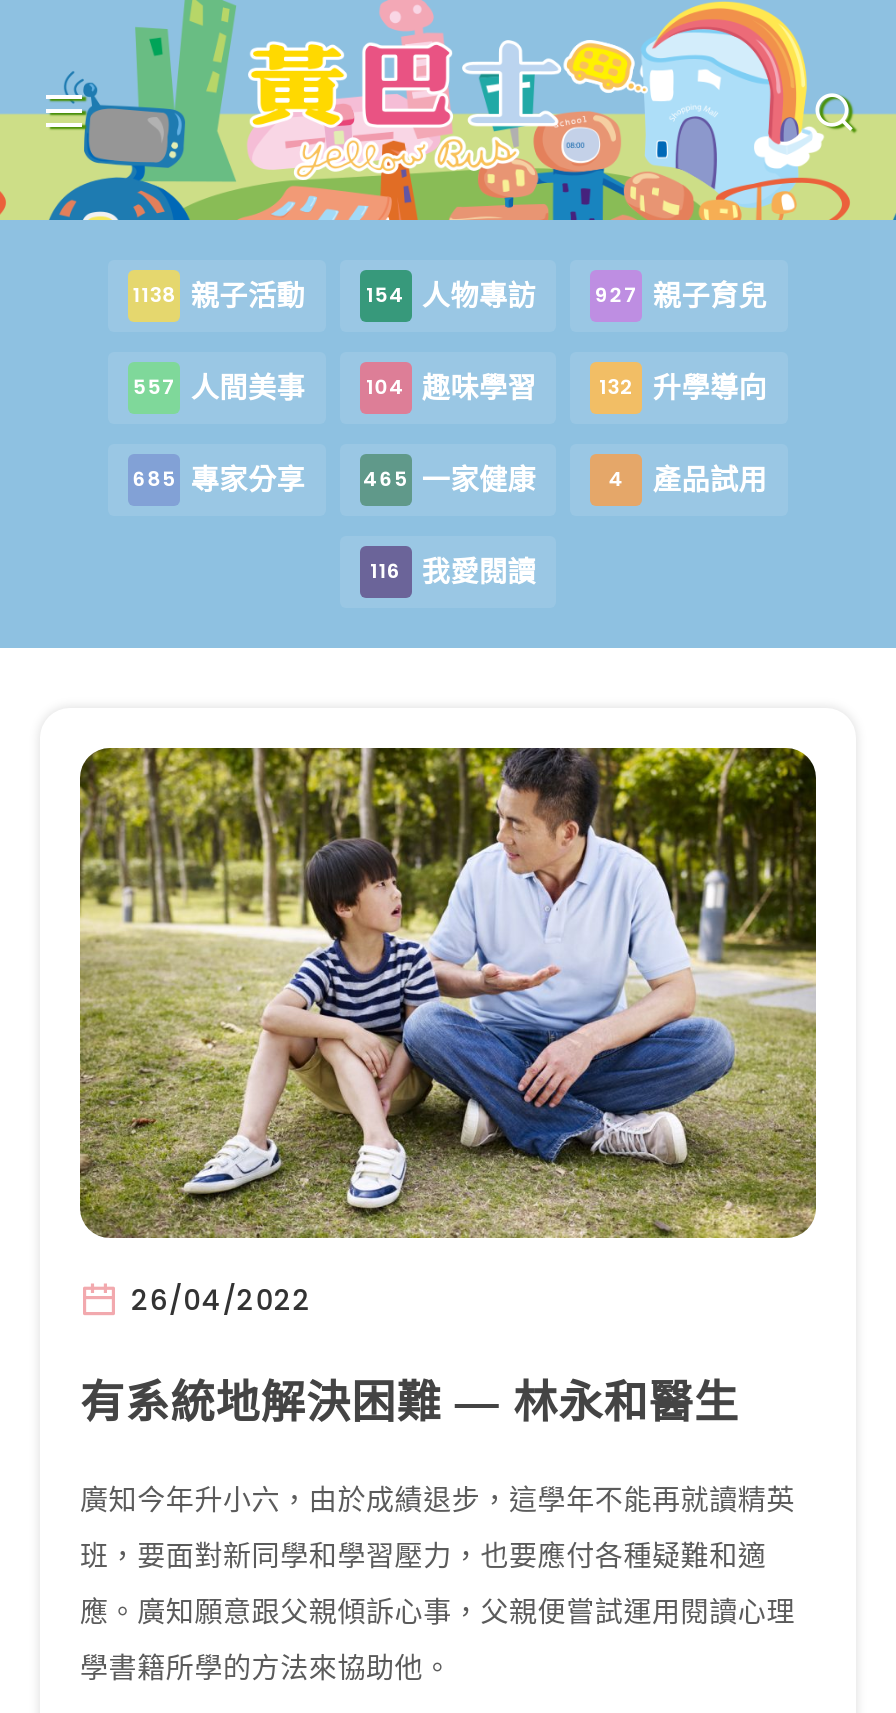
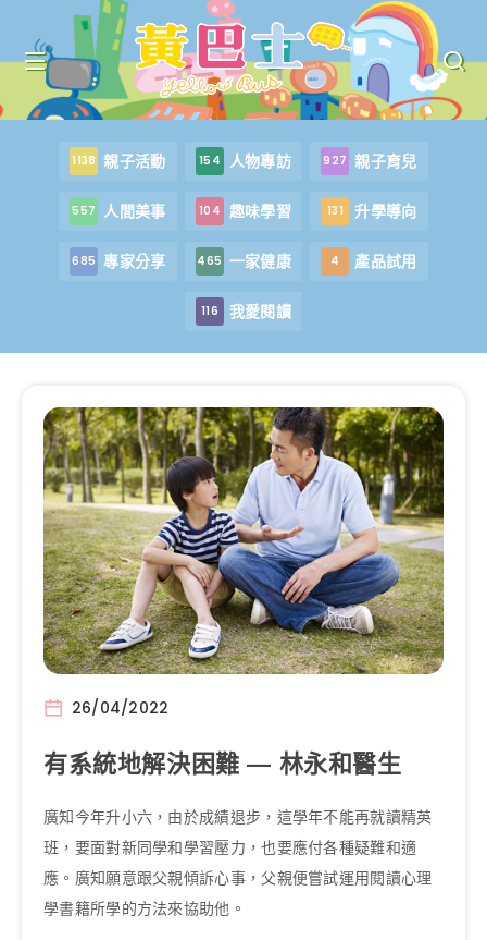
- 132 升學導向
+ 131 升學導向
